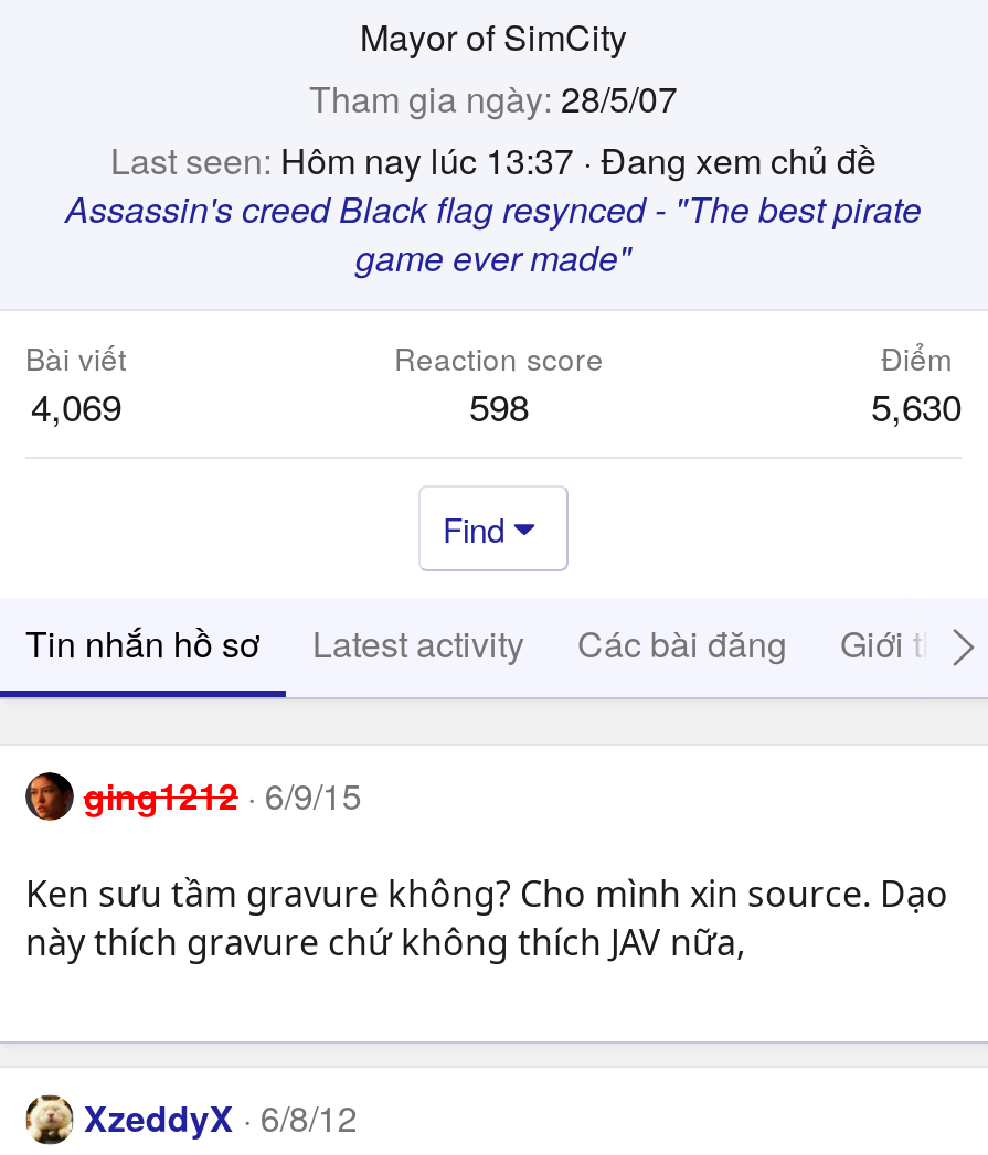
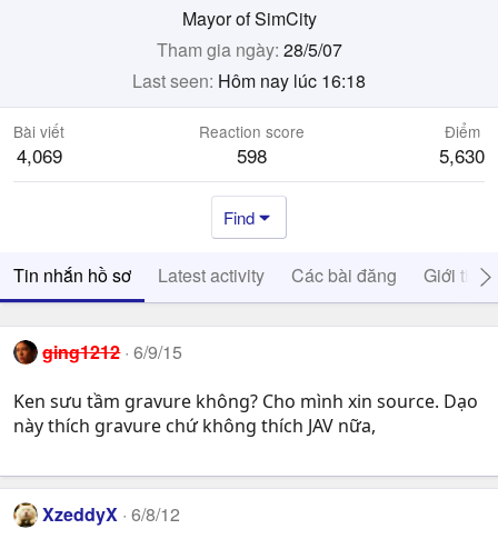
- Last seen Hôm nay lúc 13:37 · Đang xem chủ đề
- Assassin's creed Black flag resynced - "The best pirate
- game ever made"
+ Last seen Hôm nay lúc 16:18
